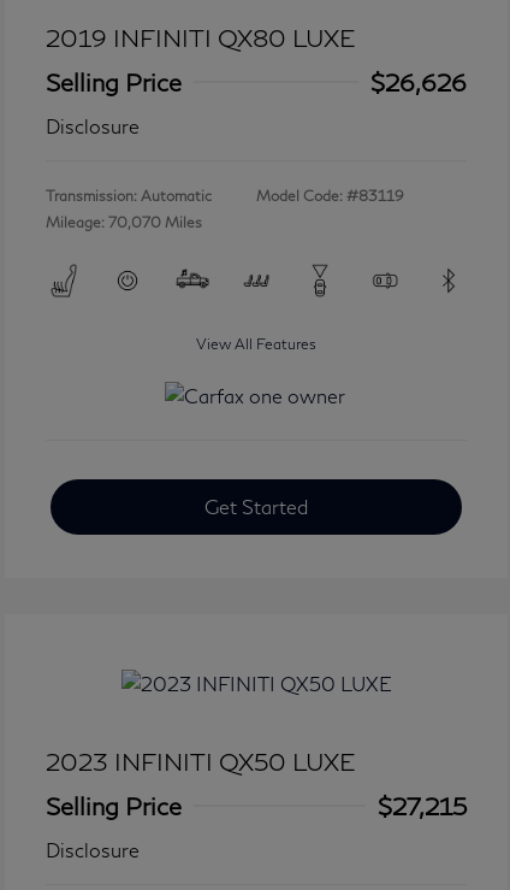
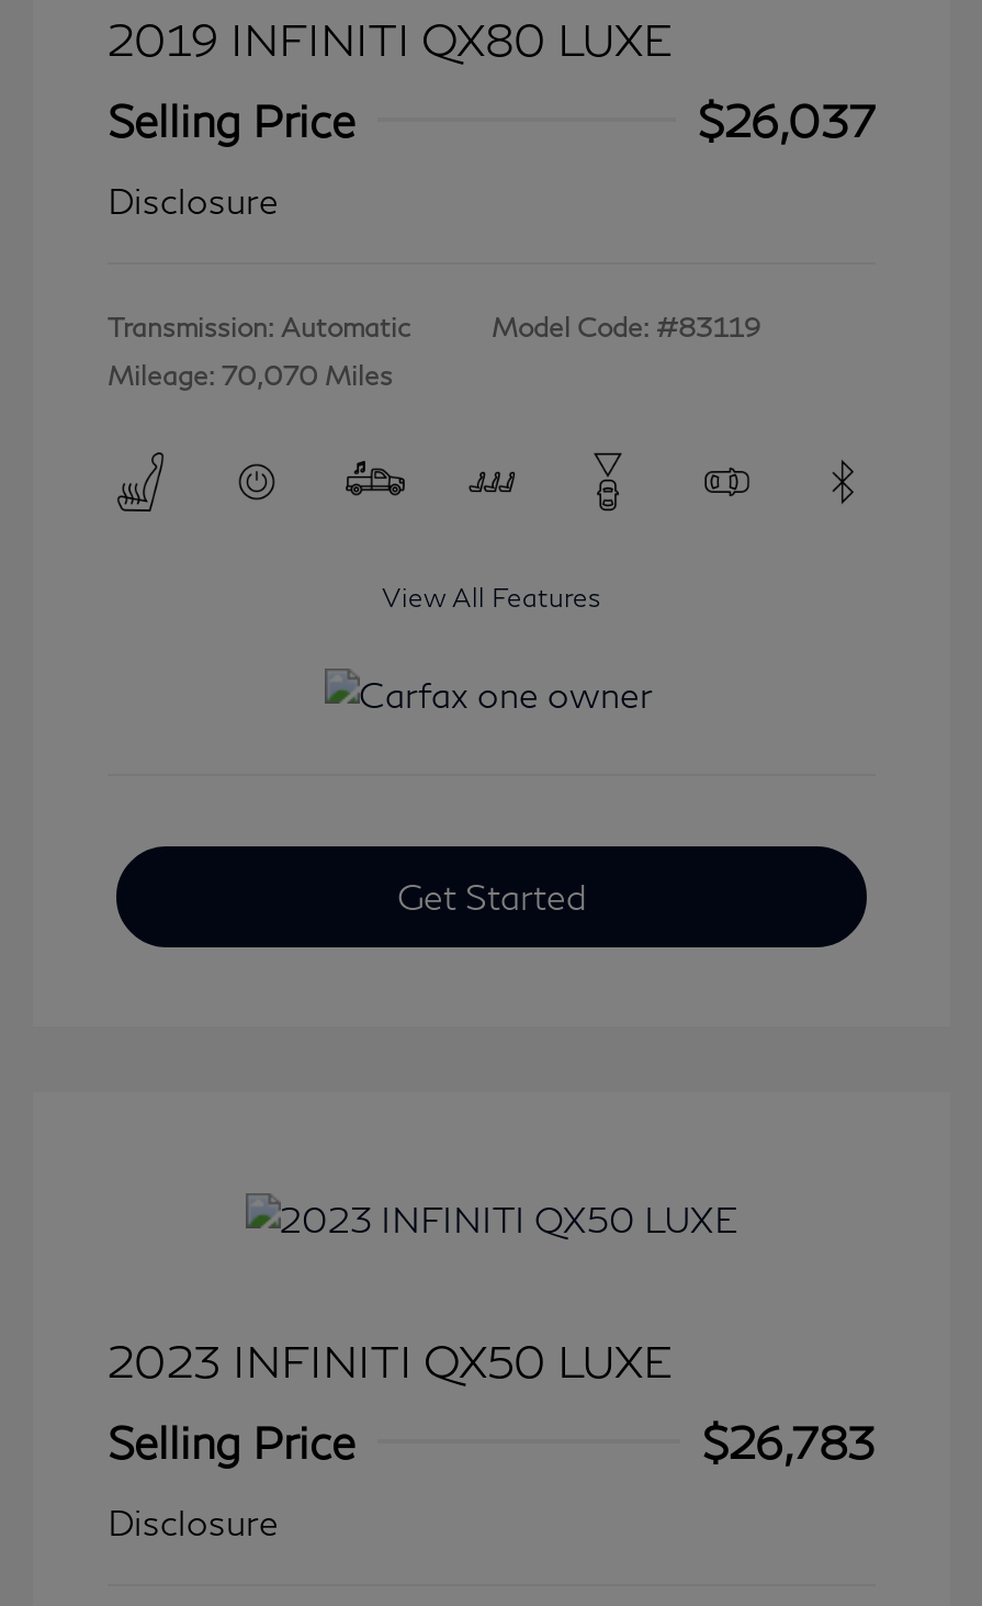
- $26,626
+ $26,037

- $27,215
+ $26,783
